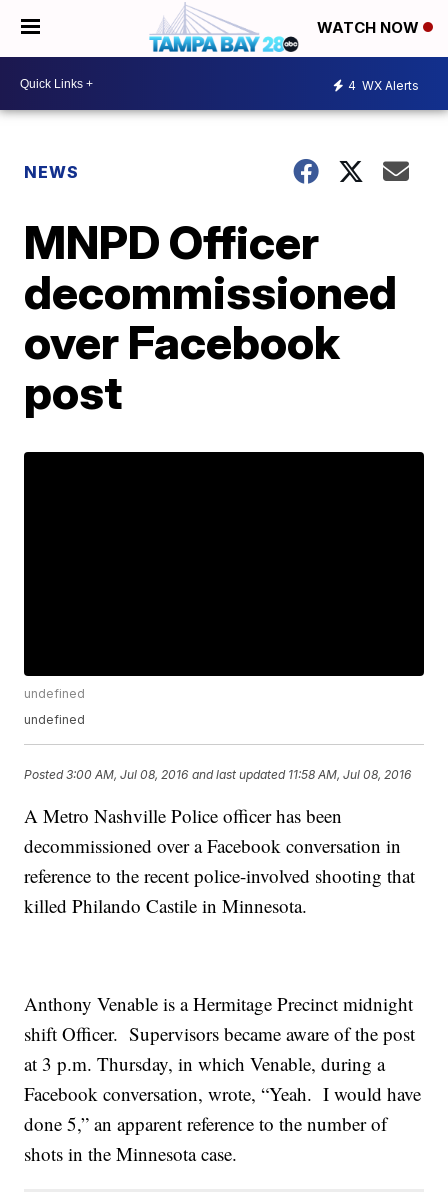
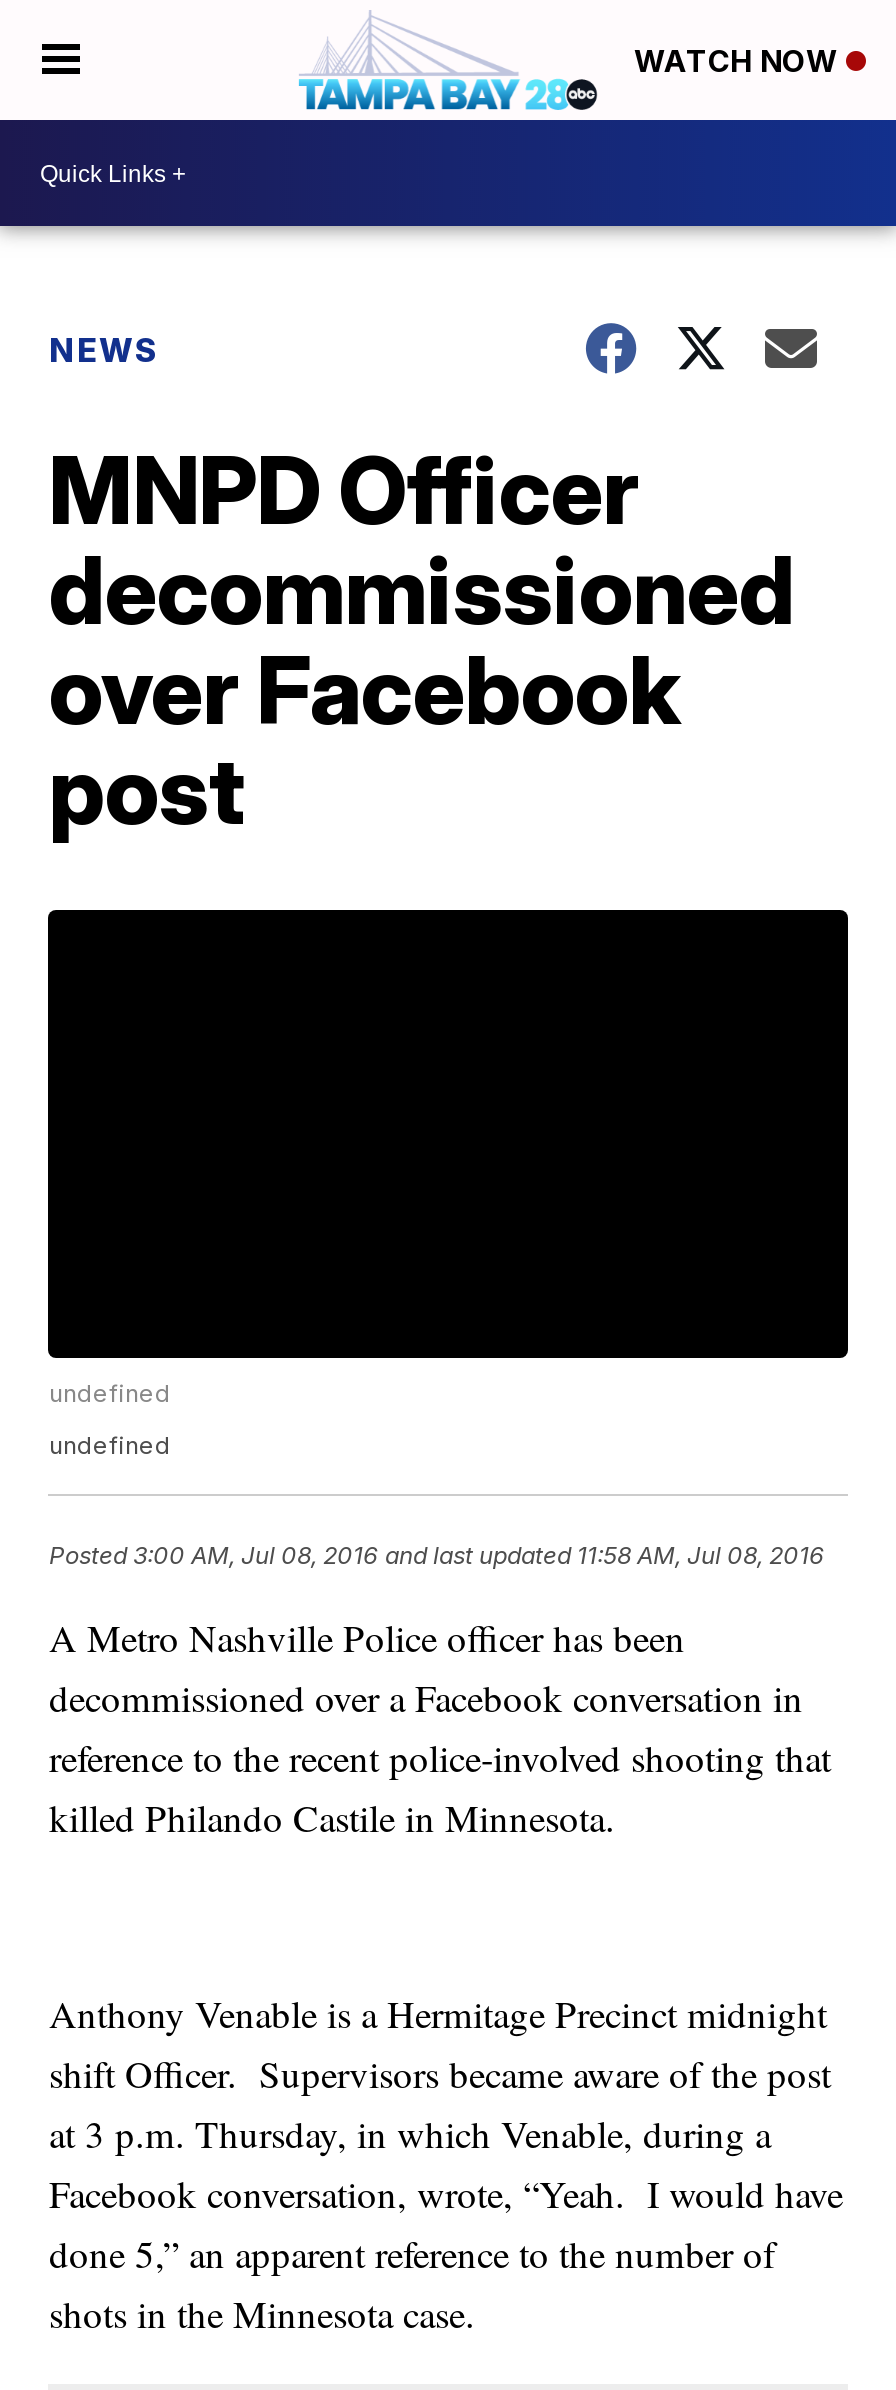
- 4 WX Alerts
